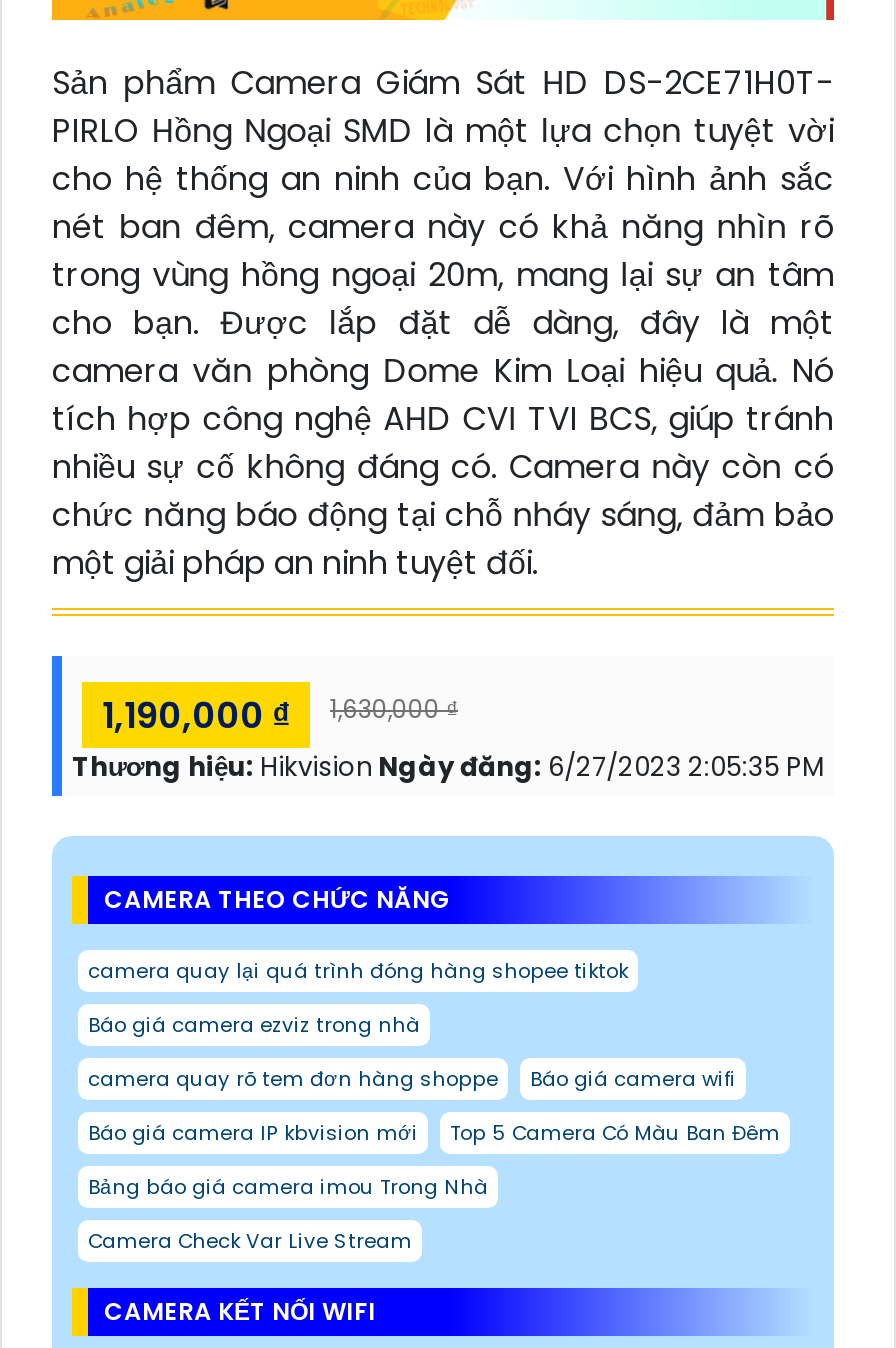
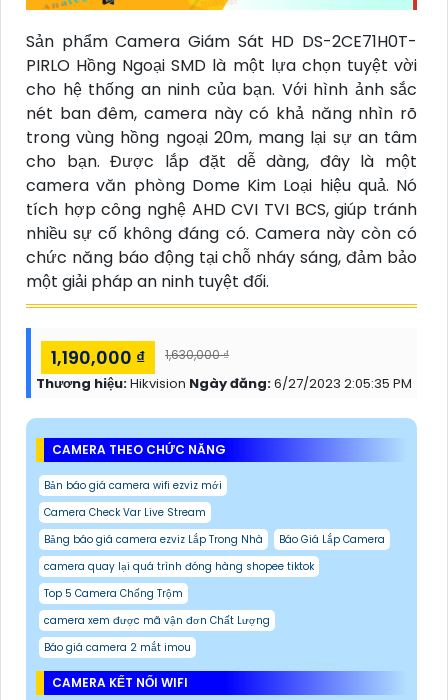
moved down: camera quay lại quá trình đóng hàng shopee tiktok

- Báo giá camera ezviz trong nhà
- camera quay rõ tem đơn hàng shoppe
- Báo giá camera wifi
- Báo giá camera IP kbvision mới
- Top 5 Camera Có Màu Ban Đêm
- Bảng báo giá camera imou Trong Nhà
+ Bản báo giá camera wifi ezviz mới

moved up: Camera Check Var Live Stream

+ Bảng báo giá camera ezviz Lắp Trong Nhà
+ Báo Giá Lắp Camera
+ Top 5 Camera Chống Trộm
+ camera xem được mã vận đơn Chất Lượng
+ Báo giá camera 2 mắt imou
